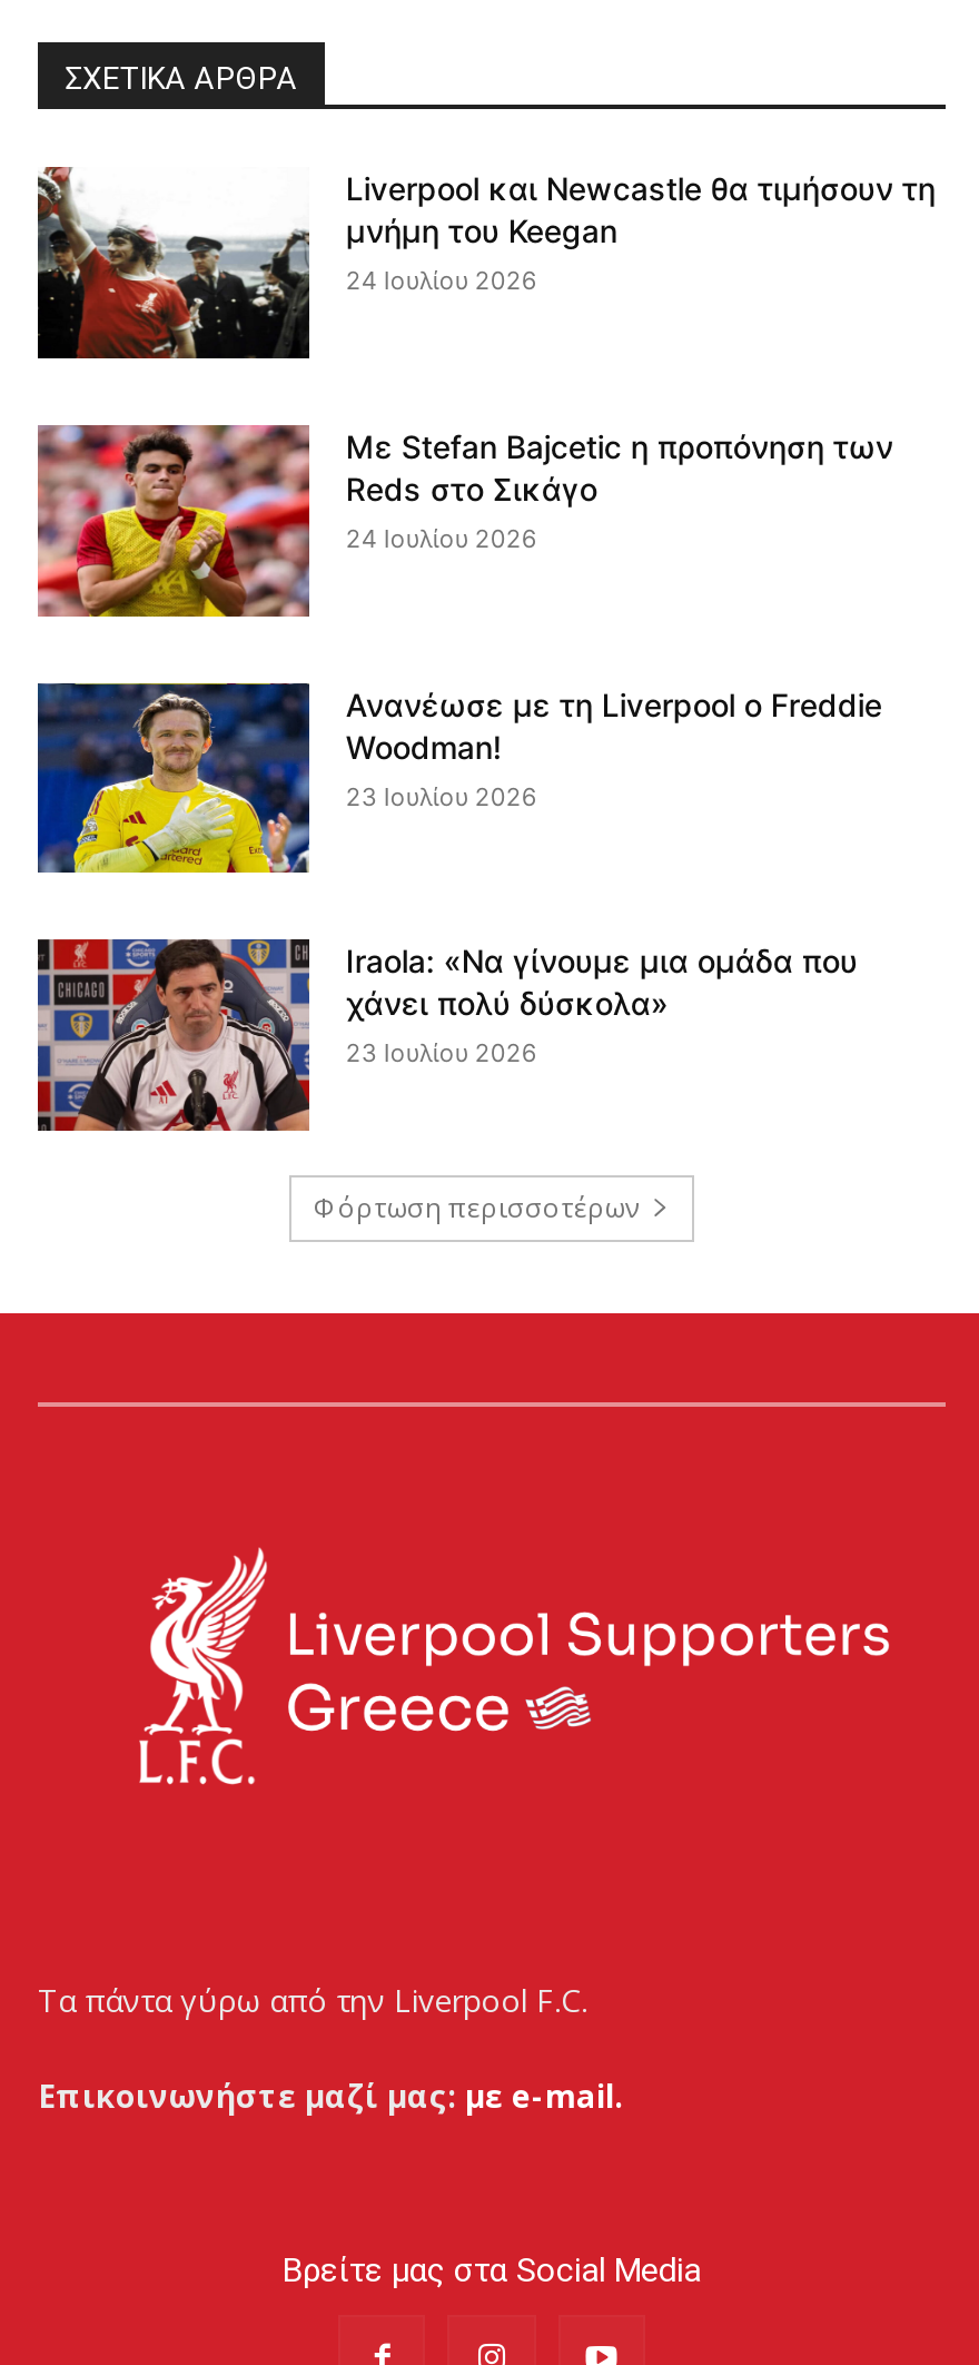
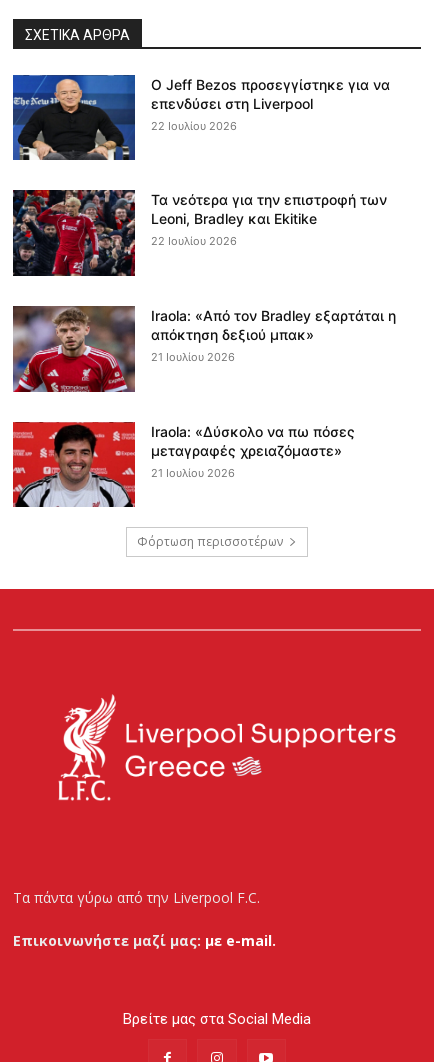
- [image]
- Liverpool και Newcastle θα τιμήσουν τη
- μνήμη του Keegan
- 24 Ιουλίου 2026
+ [image]
+ Ο Jeff Bezos προσεγγίστηκε για να
+ επενδύσει στη Liverpool
+ 22 Ιουλίου 2026

- [image]
- Με Stefan Bajcetic η προπόνηση των
- Reds στο Σικάγο
- 24 Ιουλίου 2026
+ [image]
+ Τα νεότερα για την επιστροφή των
+ Leoni, Bradley και Ekitike
+ 22 Ιουλίου 2026

- [image]
- Ανανέωσε με τη Liverpool ο Freddie
- Woodman!
- 23 Ιουλίου 2026
+ [image]
+ Iraola: «Από τον Bradley εξαρτάται η
+ απόκτηση δεξιού μπακ»
+ 21 Ιουλίου 2026

- [image]
- Iraola: «Να γίνουμε μια ομάδα που
- χάνει πολύ δύσκολα»
- 23 Ιουλίου 2026
+ [image]
+ Iraola: «Δύσκολο να πω πόσες
+ μεταγραφές χρειαζόμαστε»
+ 21 Ιουλίου 2026
